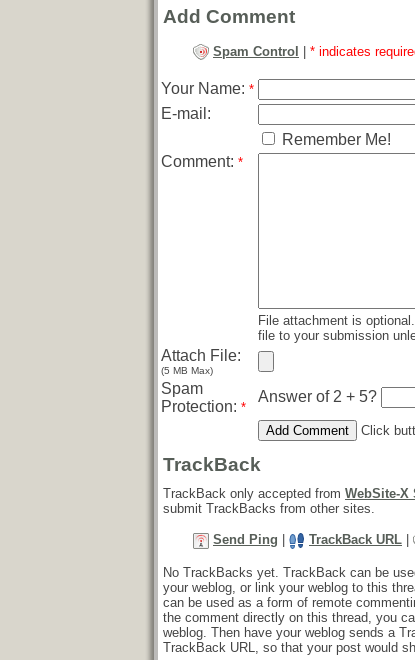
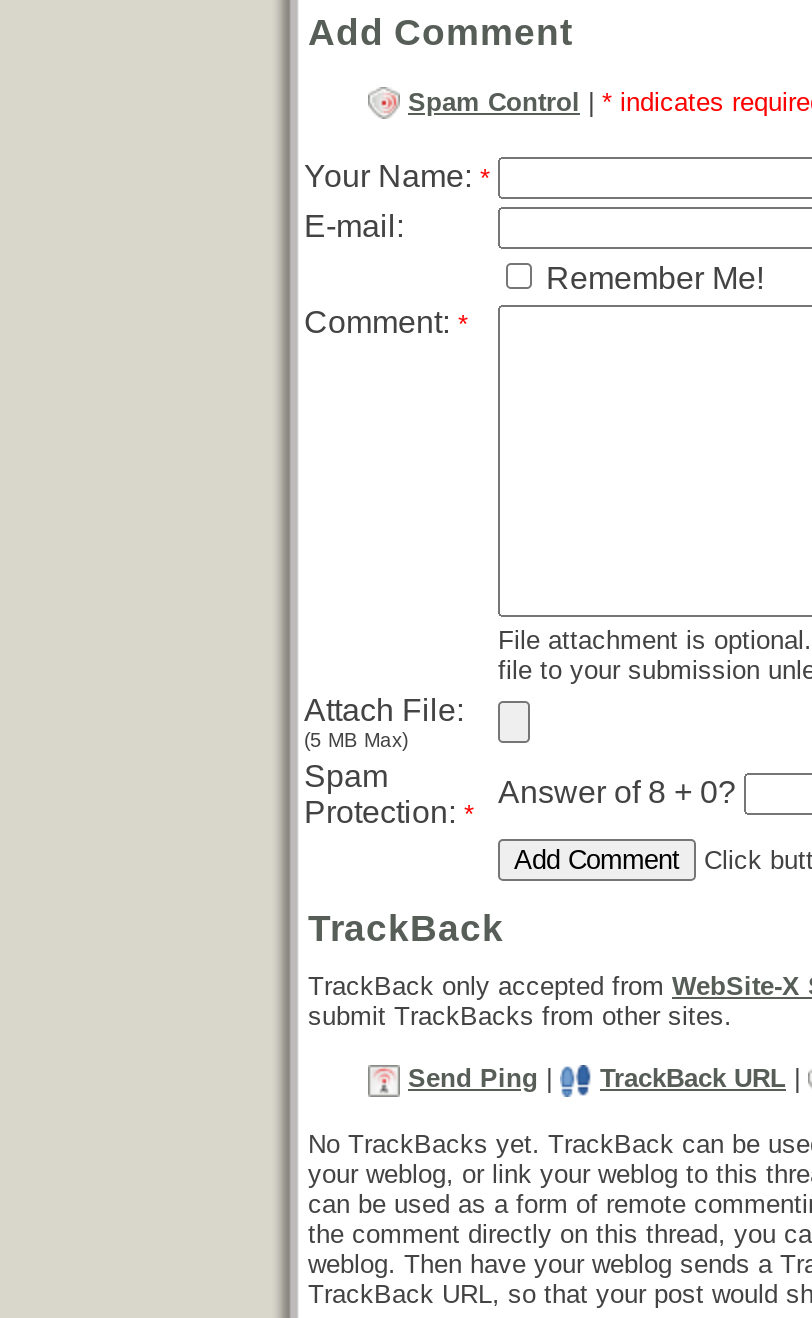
- Answer of 2 + 5?
+ Answer of 8 + 0?
